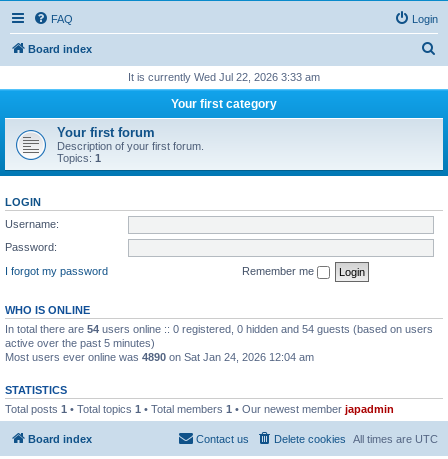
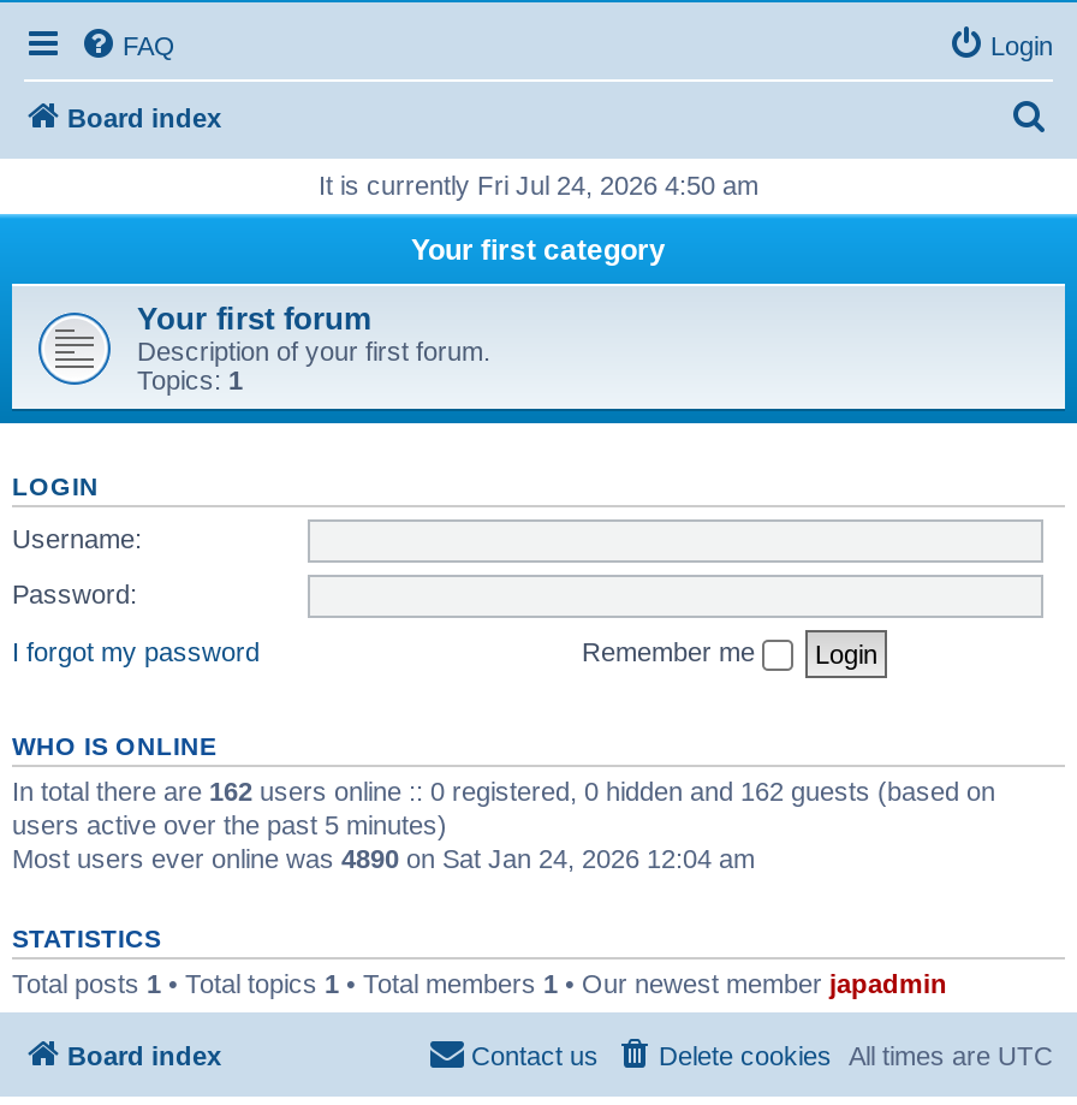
- It is currently Wed Jul 22, 2026 3:33 am
+ It is currently Fri Jul 24, 2026 4:50 am

- In total there are 54 users online :: 0 registered, 0 hidden and 54 guests (based on users
- active over the past 5 minutes)
+ In total there are 162 users online :: 0 registered, 0 hidden and 162 guests (based on
+ users active over the past 5 minutes)
